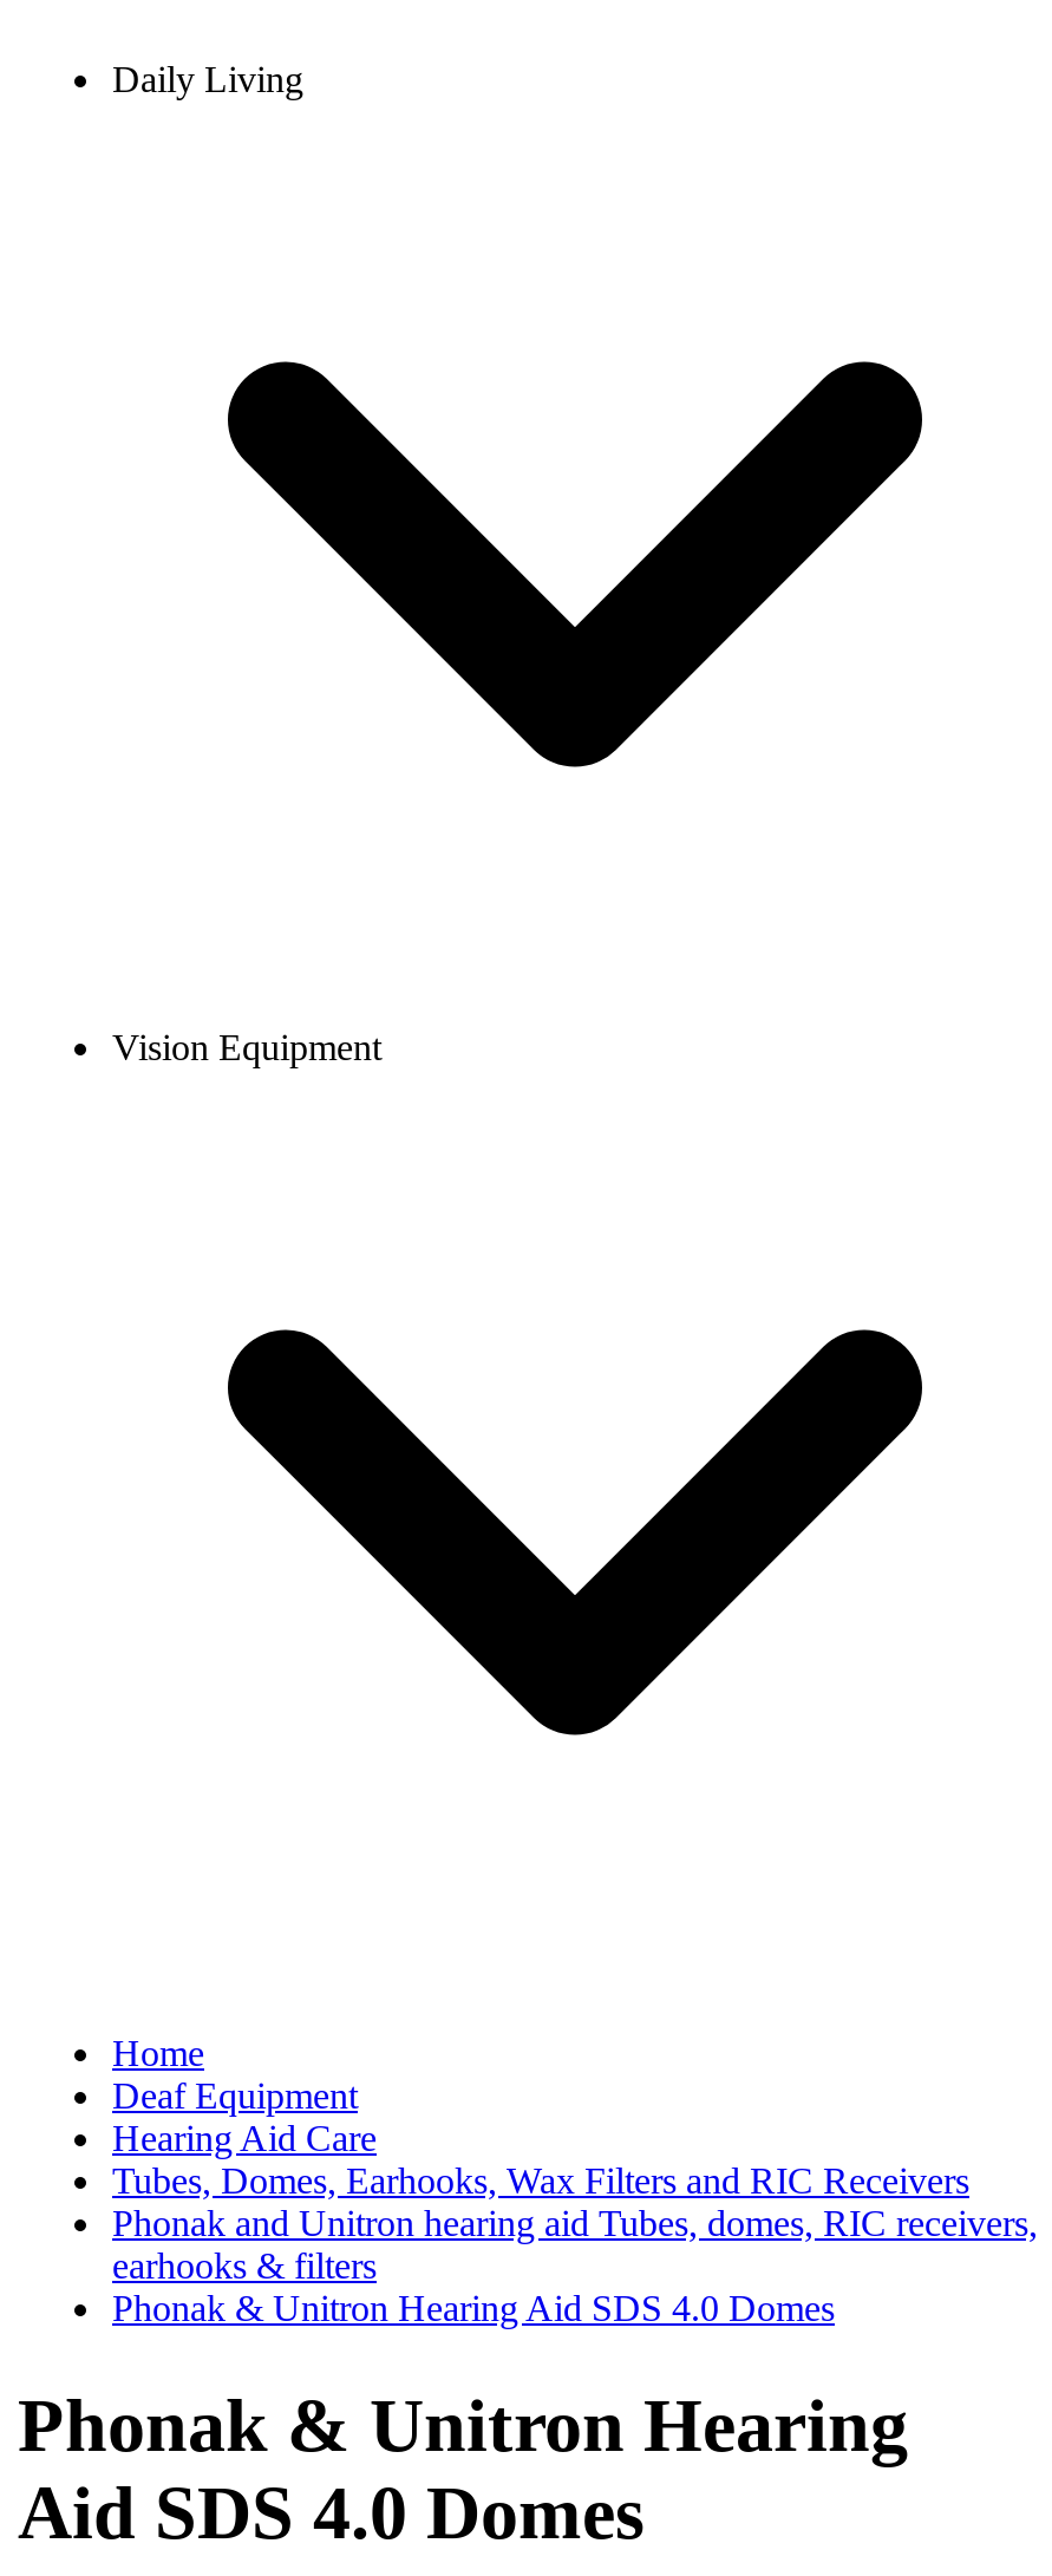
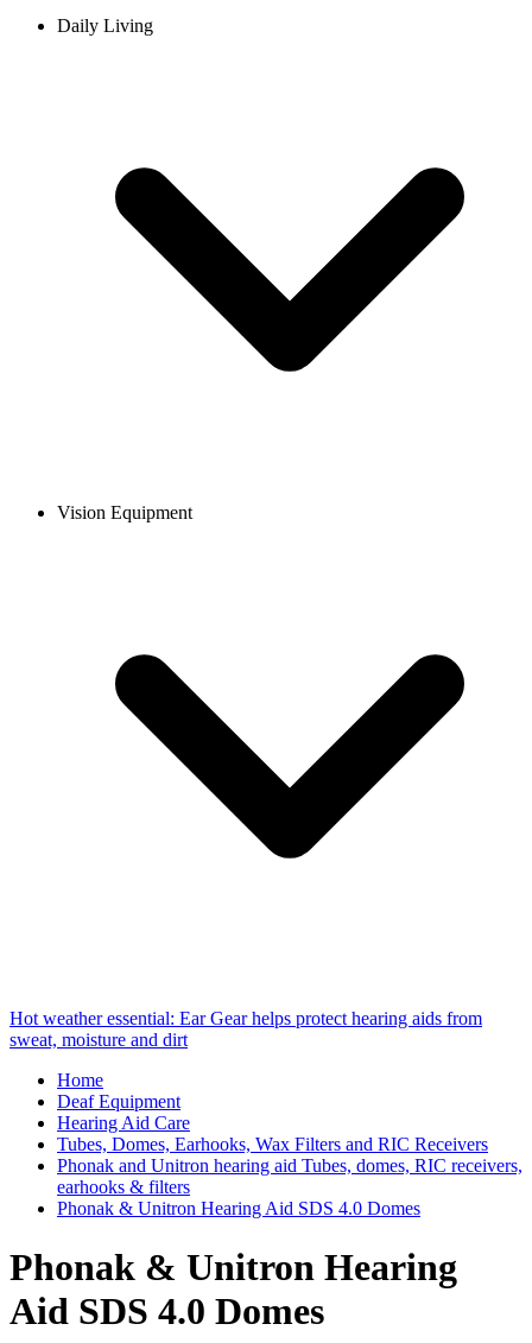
+ Hot weather essential: Ear Gear helps protect hearing aids from
+ sweat, moisture and dirt
